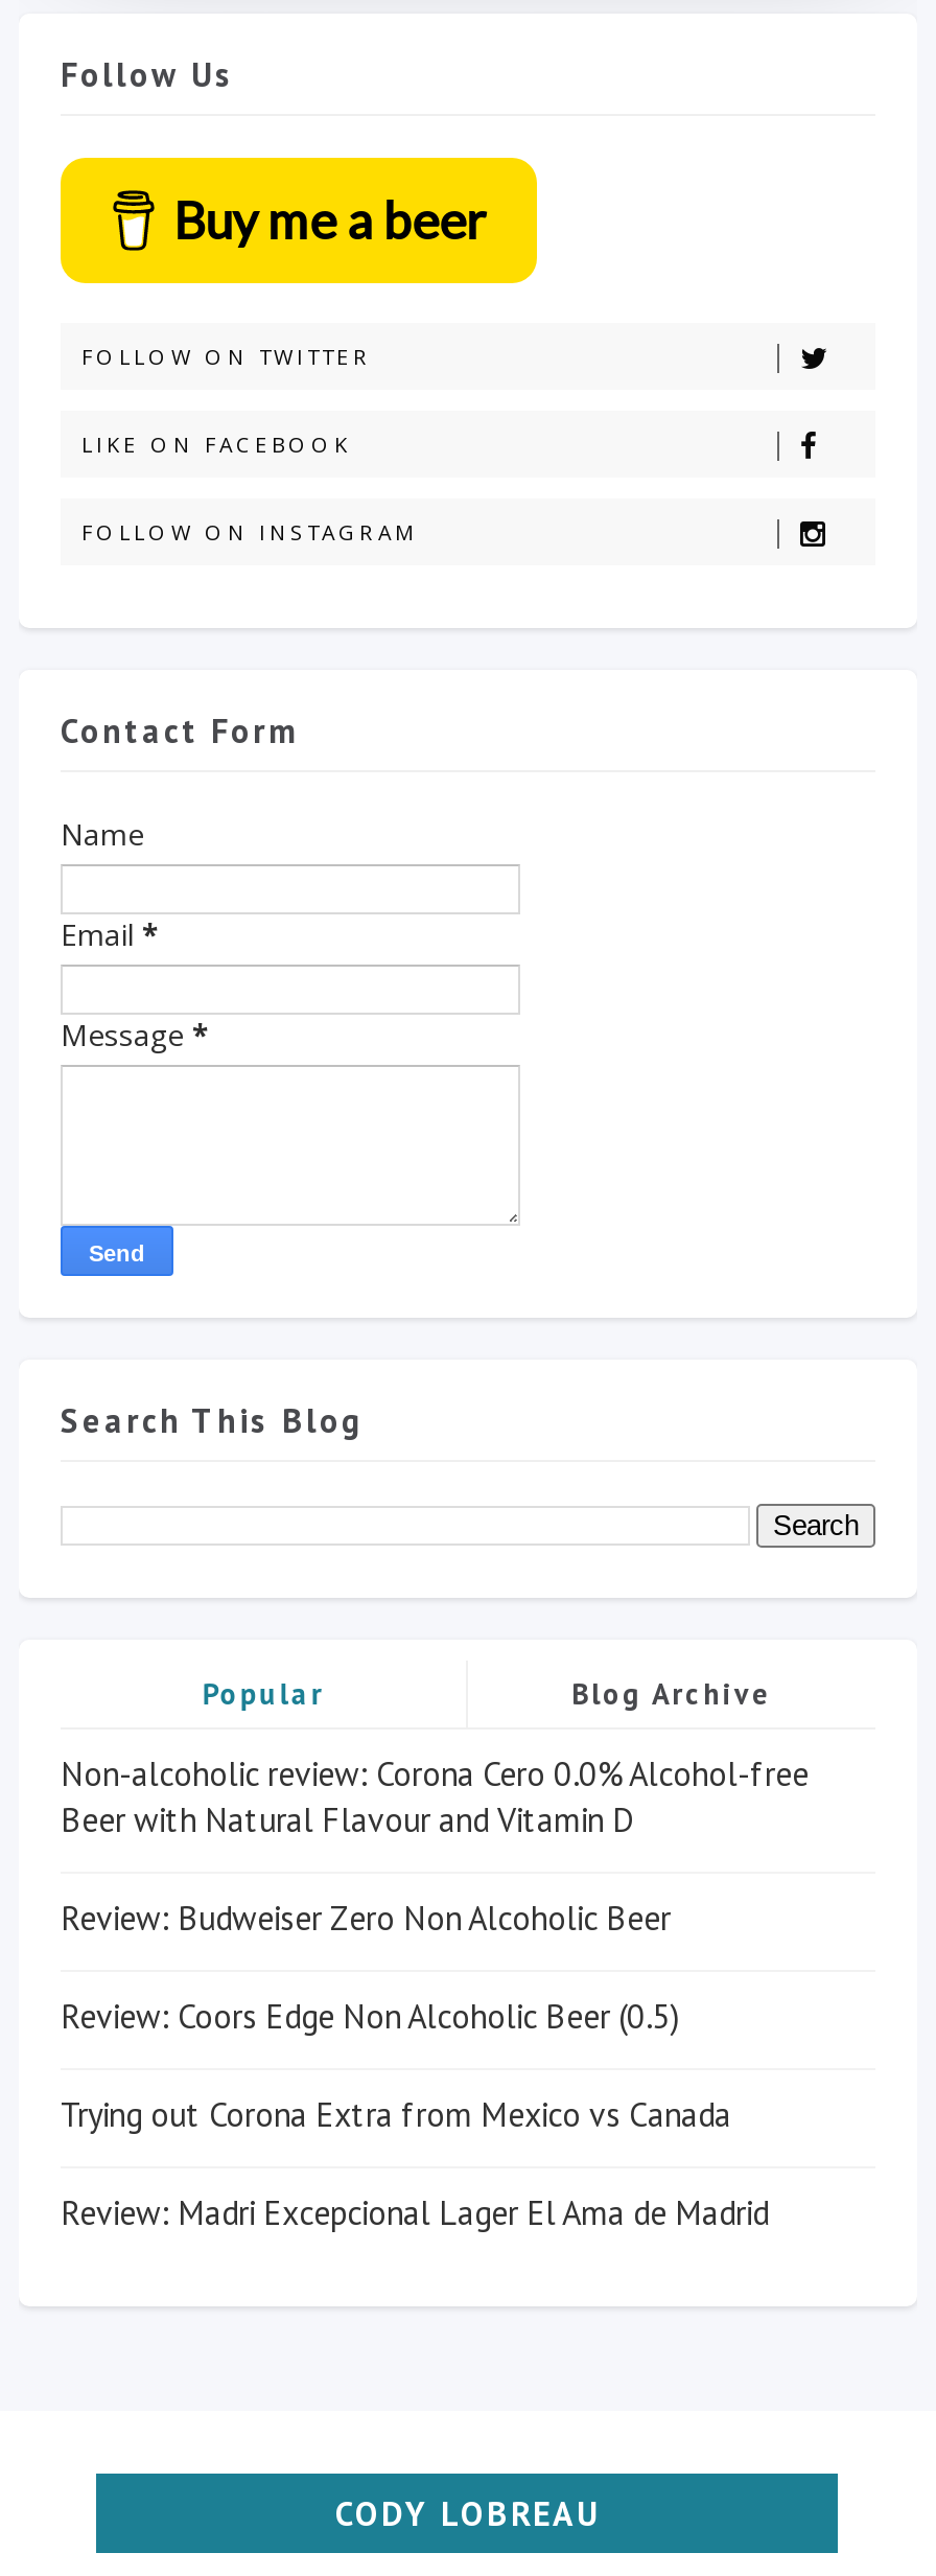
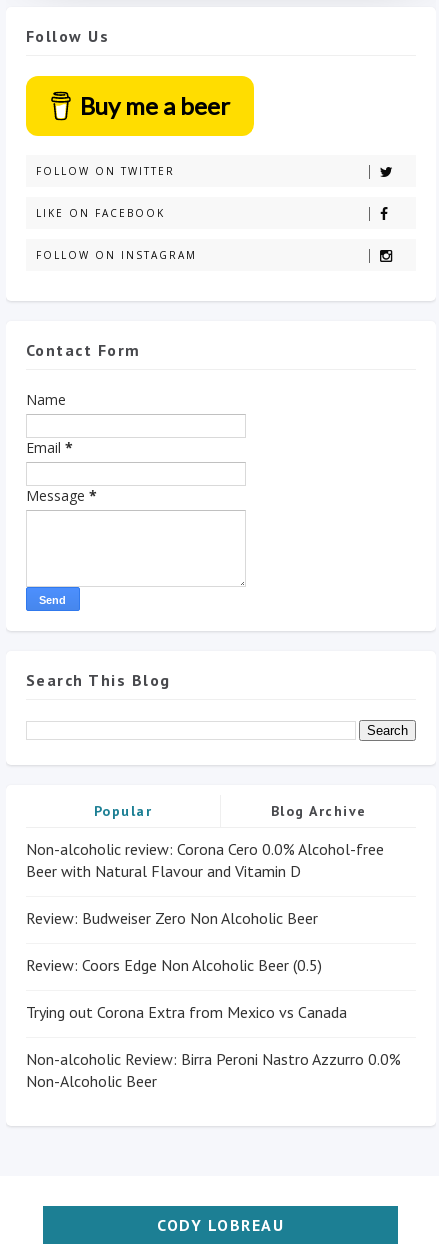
- Review: Madri Excepcional Lager El Ama de Madrid
+ Non-alcoholic Review: Birra Peroni Nastro Azzurro 0.0%
+ Non-Alcoholic Beer
